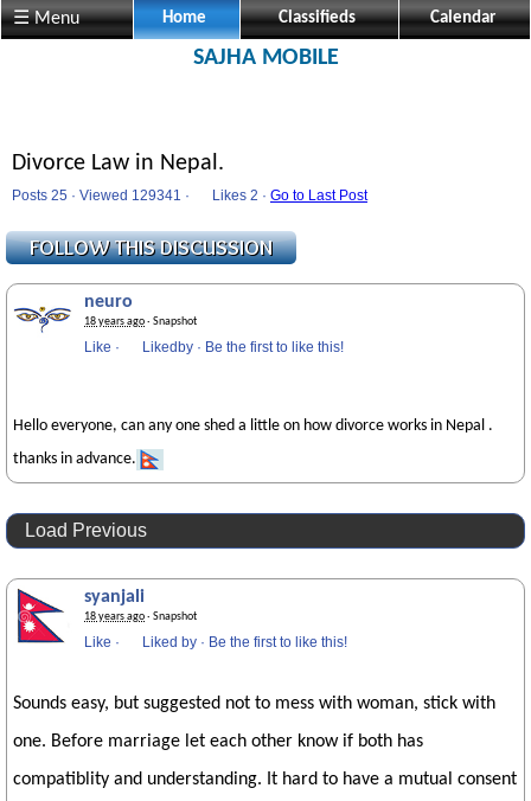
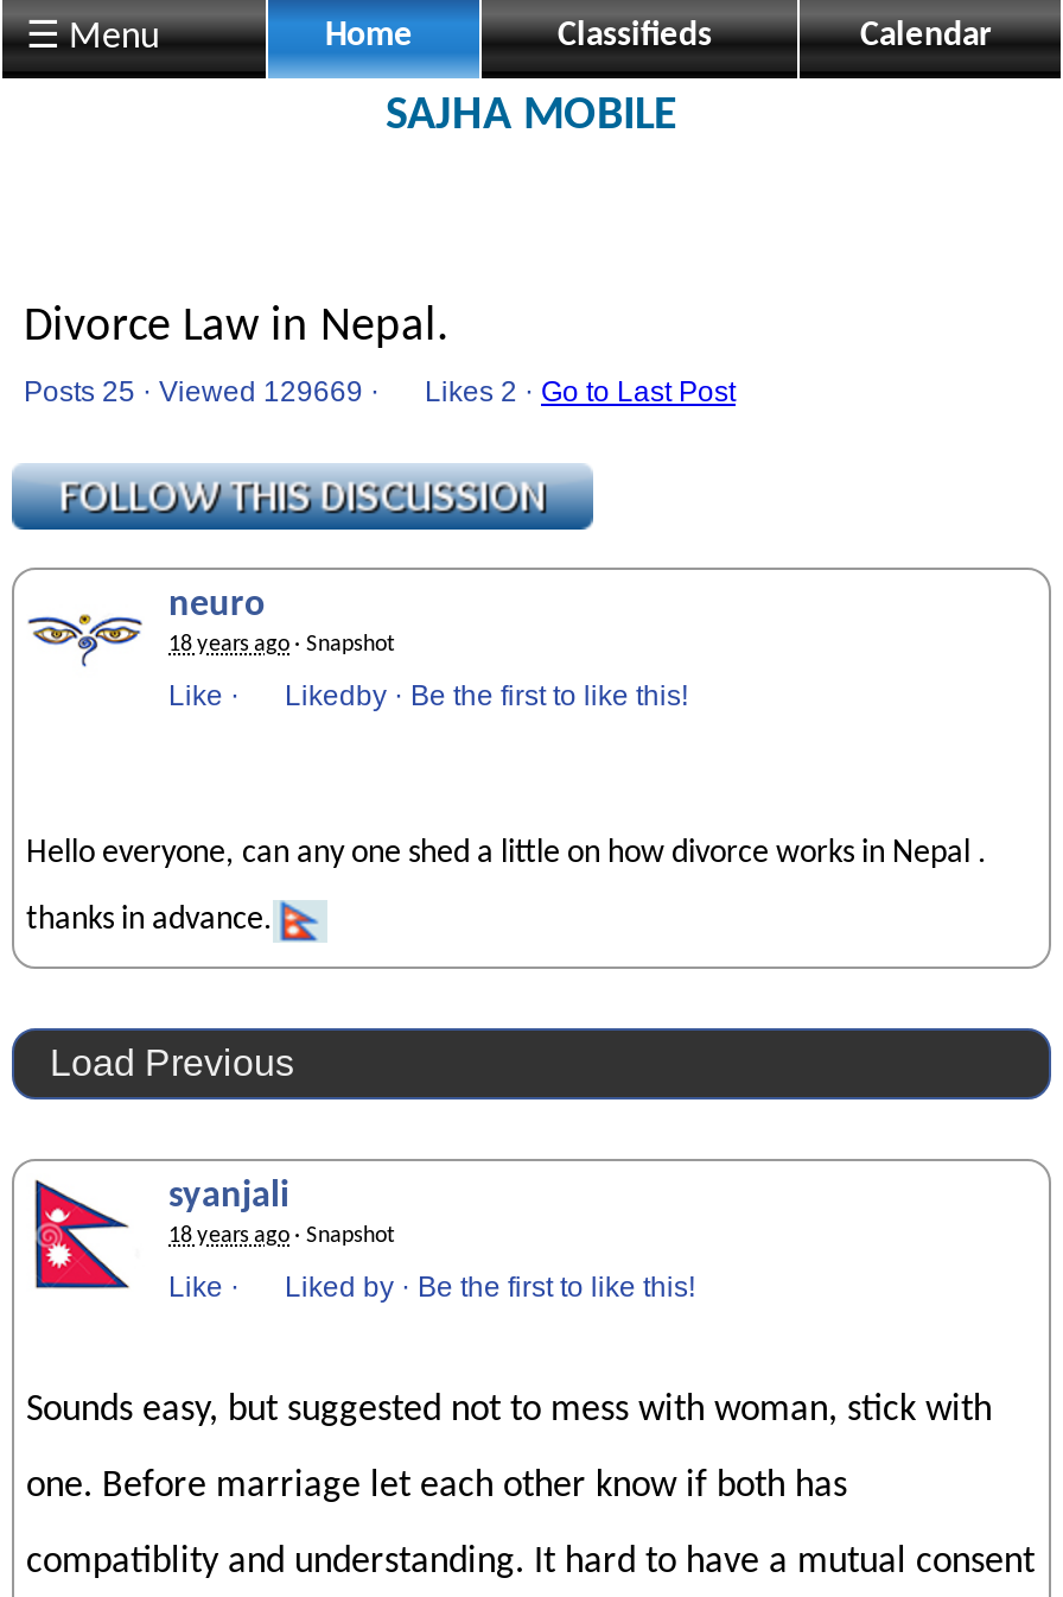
- Posts 25 · Viewed 129341 · Likes 2 · Go to Last Post
+ Posts 25 · Viewed 129669 · Likes 2 · Go to Last Post
